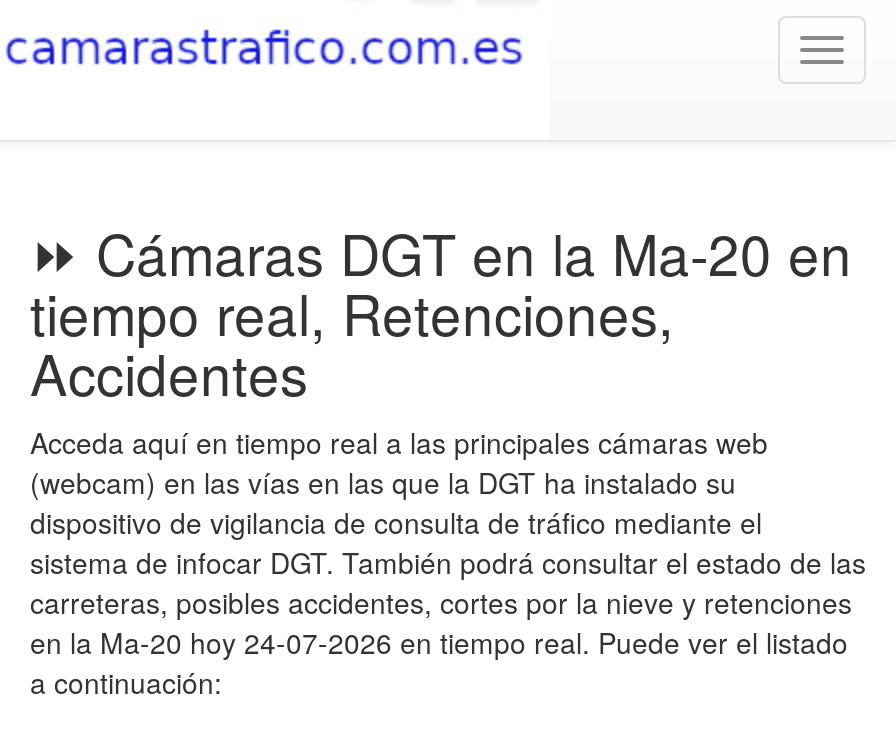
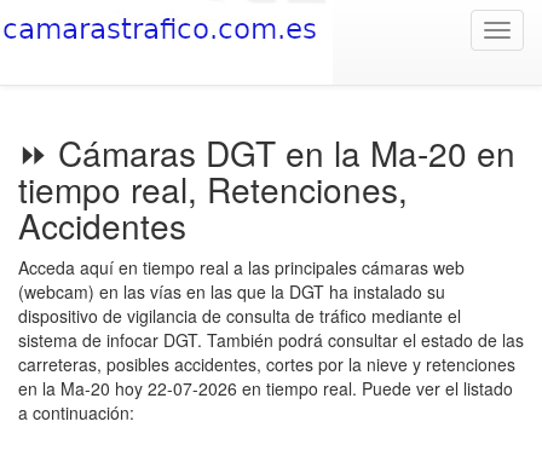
- en la Ma-20 hoy 24-07-2026 en tiempo real. Puede ver el listado
+ en la Ma-20 hoy 22-07-2026 en tiempo real. Puede ver el listado
